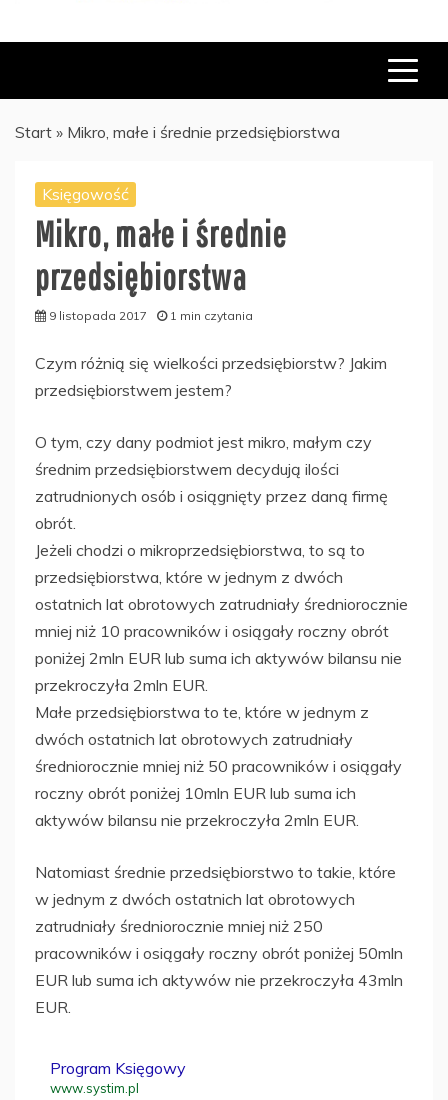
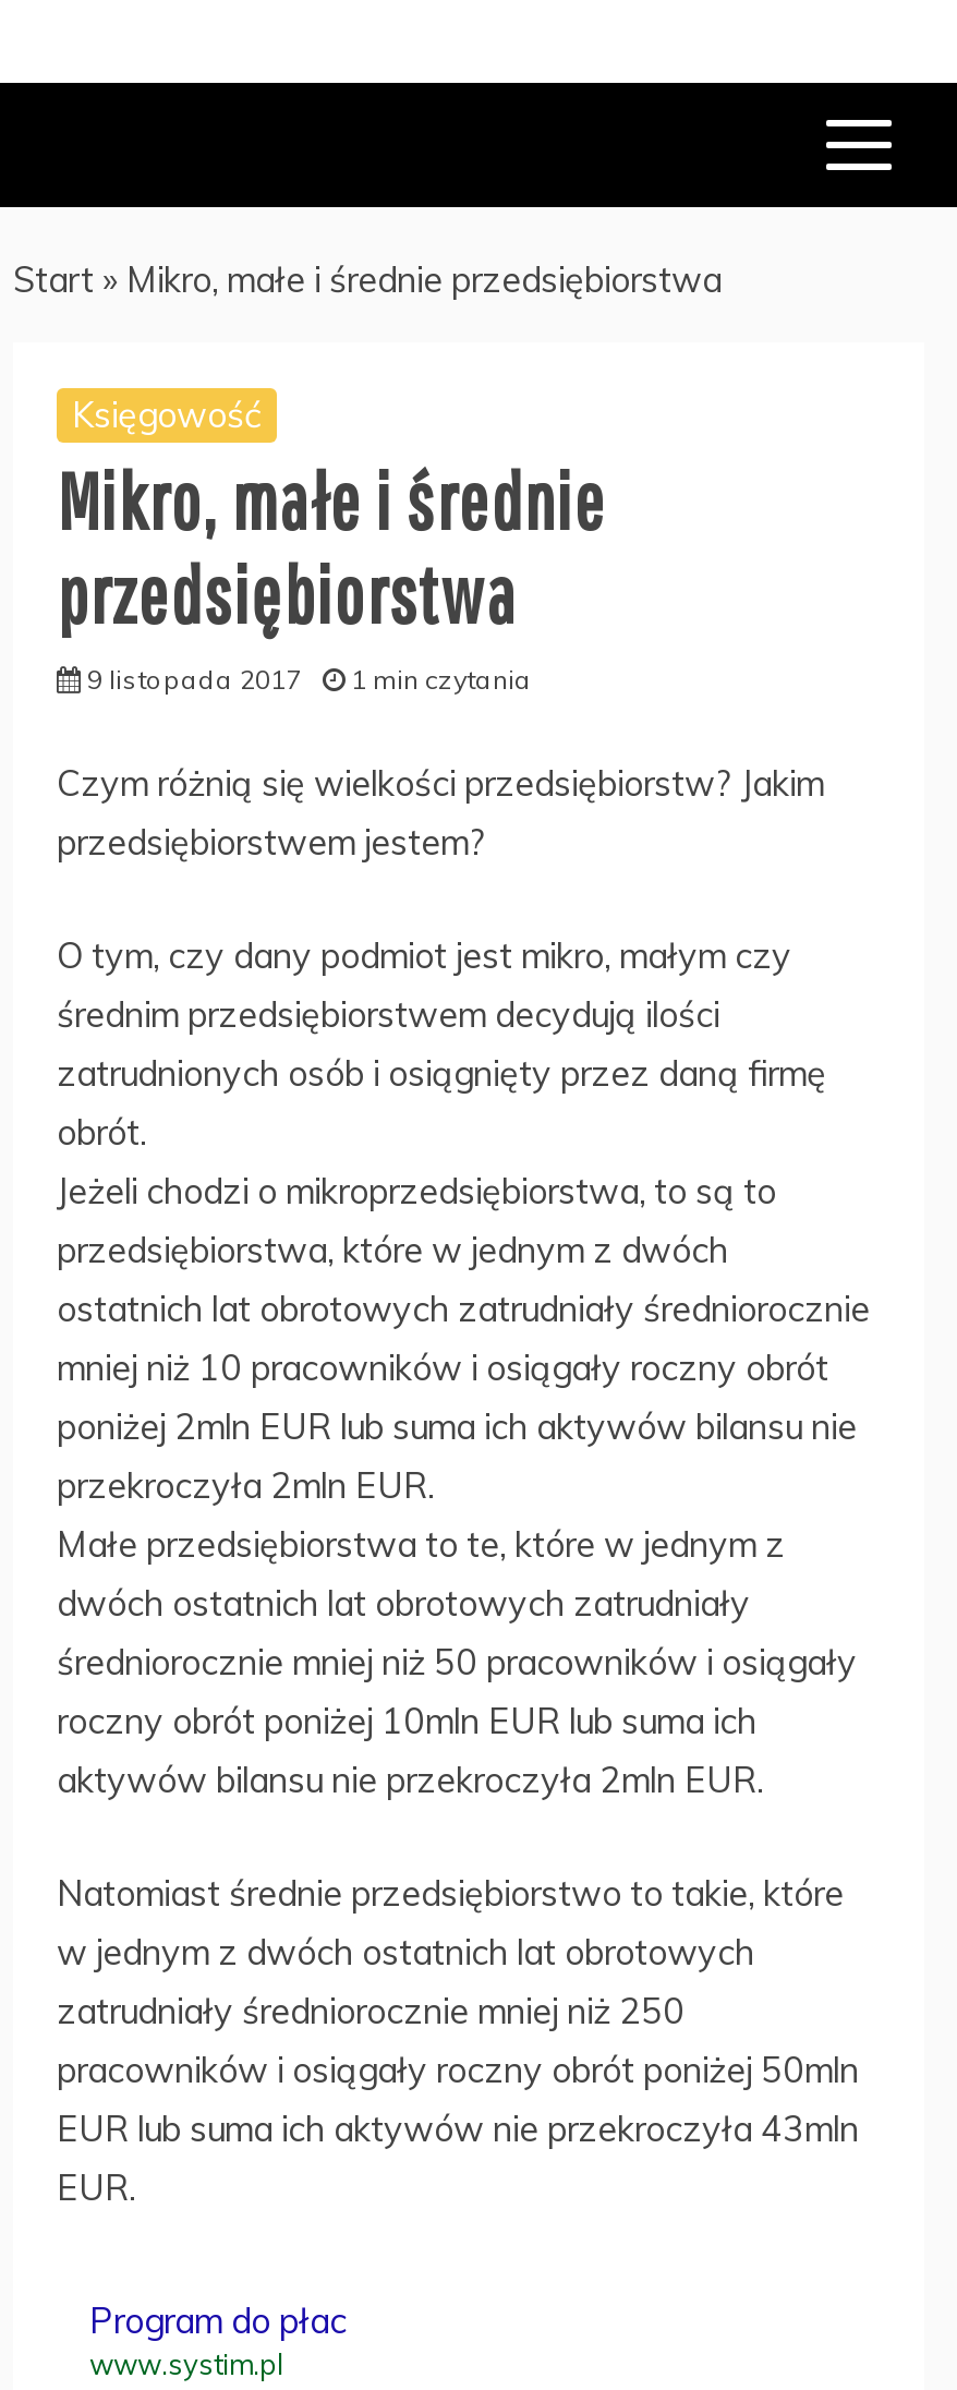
- Program Księgowy
+ Program do płac
